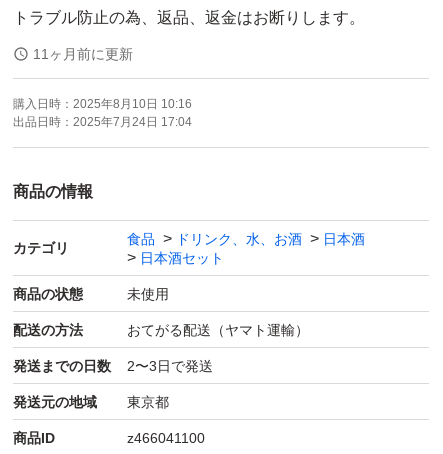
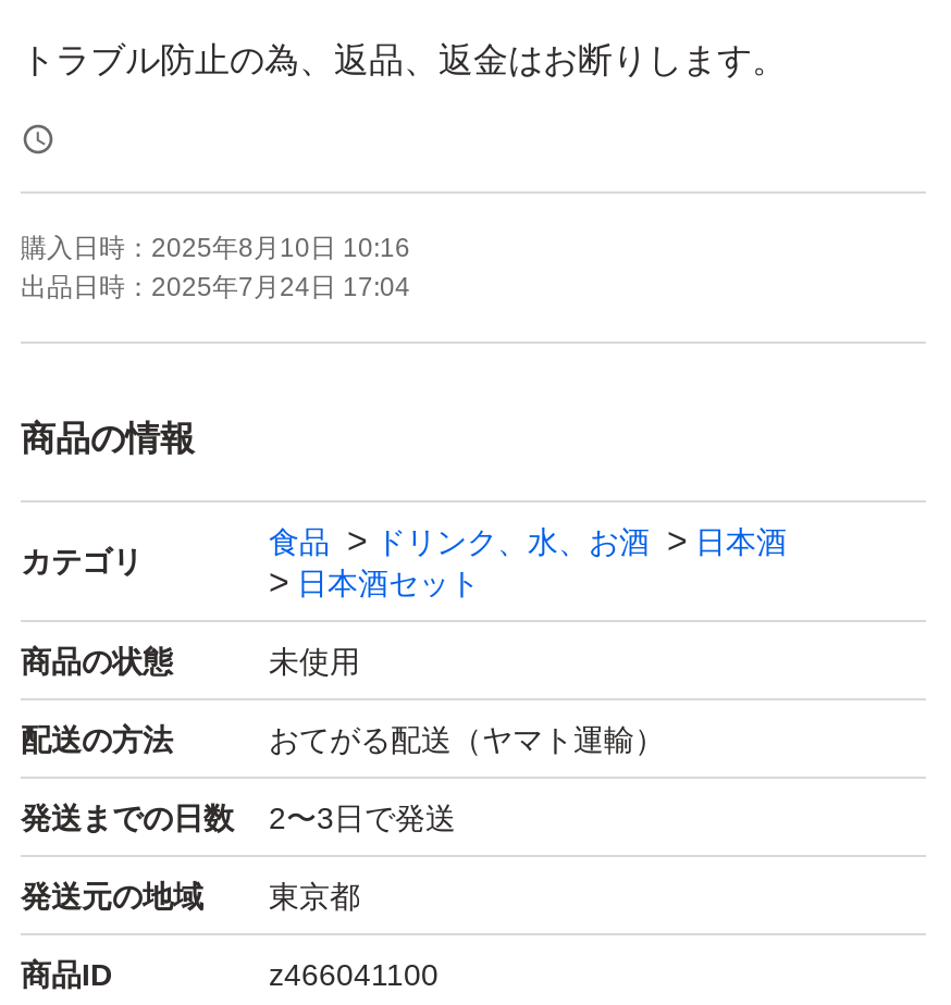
- 11ヶ月前に更新
